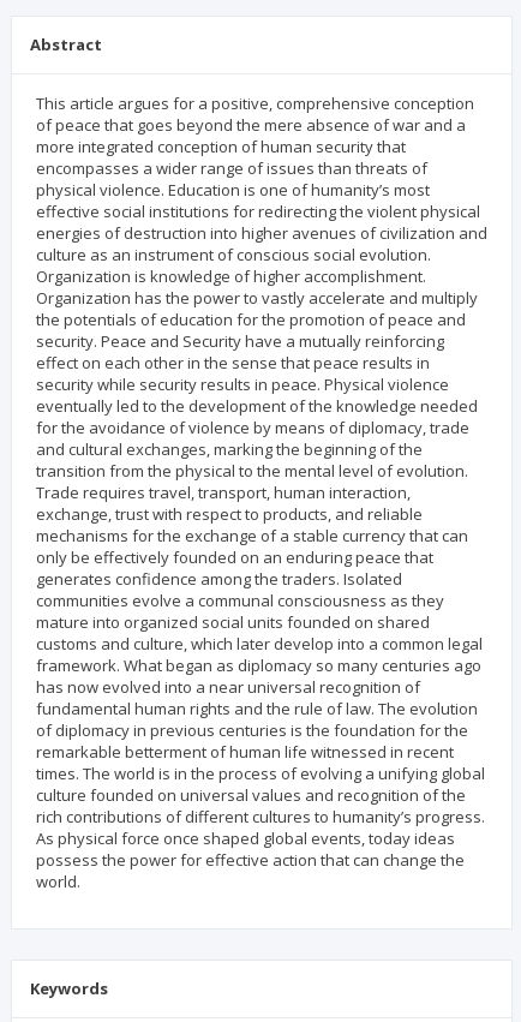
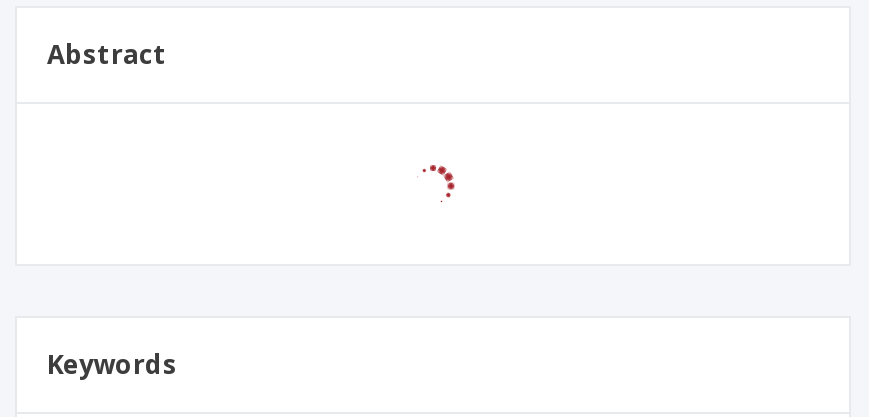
- This article argues for a positive, comprehensive conception
- of peace that goes beyond the mere absence of war and a
- more integrated conception of human security that
- encompasses a wider range of issues than threats of
- physical violence. Education is one of humanity’s most
- effective social institutions for redirecting the violent physical
- energies of destruction into higher avenues of civilization and
- culture as an instrument of conscious social evolution.
- Organization is knowledge of higher accomplishment.
- Organization has the power to vastly accelerate and multiply
- the potentials of education for the promotion of peace and
- security. Peace and Security have a mutually reinforcing
- effect on each other in the sense that peace results in
- security while security results in peace. Physical violence
- eventually led to the development of the knowledge needed
- for the avoidance of violence by means of diplomacy, trade
- and cultural exchanges, marking the beginning of the
- transition from the physical to the mental level of evolution.
- Trade requires travel, transport, human interaction,
- exchange, trust with respect to products, and reliable
- mechanisms for the exchange of a stable currency that can
- only be effectively founded on an enduring peace that
- generates confidence among the traders. Isolated
- communities evolve a communal consciousness as they
- mature into organized social units founded on shared
- customs and culture, which later develop into a common legal
- framework. What began as diplomacy so many centuries ago
- has now evolved into a near universal recognition of
- fundamental human rights and the rule of law. The evolution
- of diplomacy in previous centuries is the foundation for the
- remarkable betterment of human life witnessed in recent
- times. The world is in the process of evolving a unifying global
- culture founded on universal values and recognition of the
- rich contributions of different cultures to humanity’s progress.
- As physical force once shaped global events, today ideas
- possess the power for effective action that can change the
- world.
